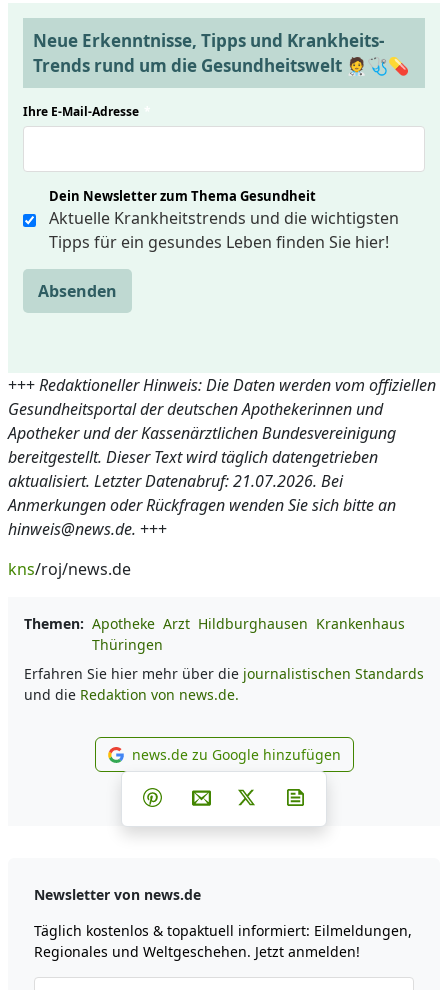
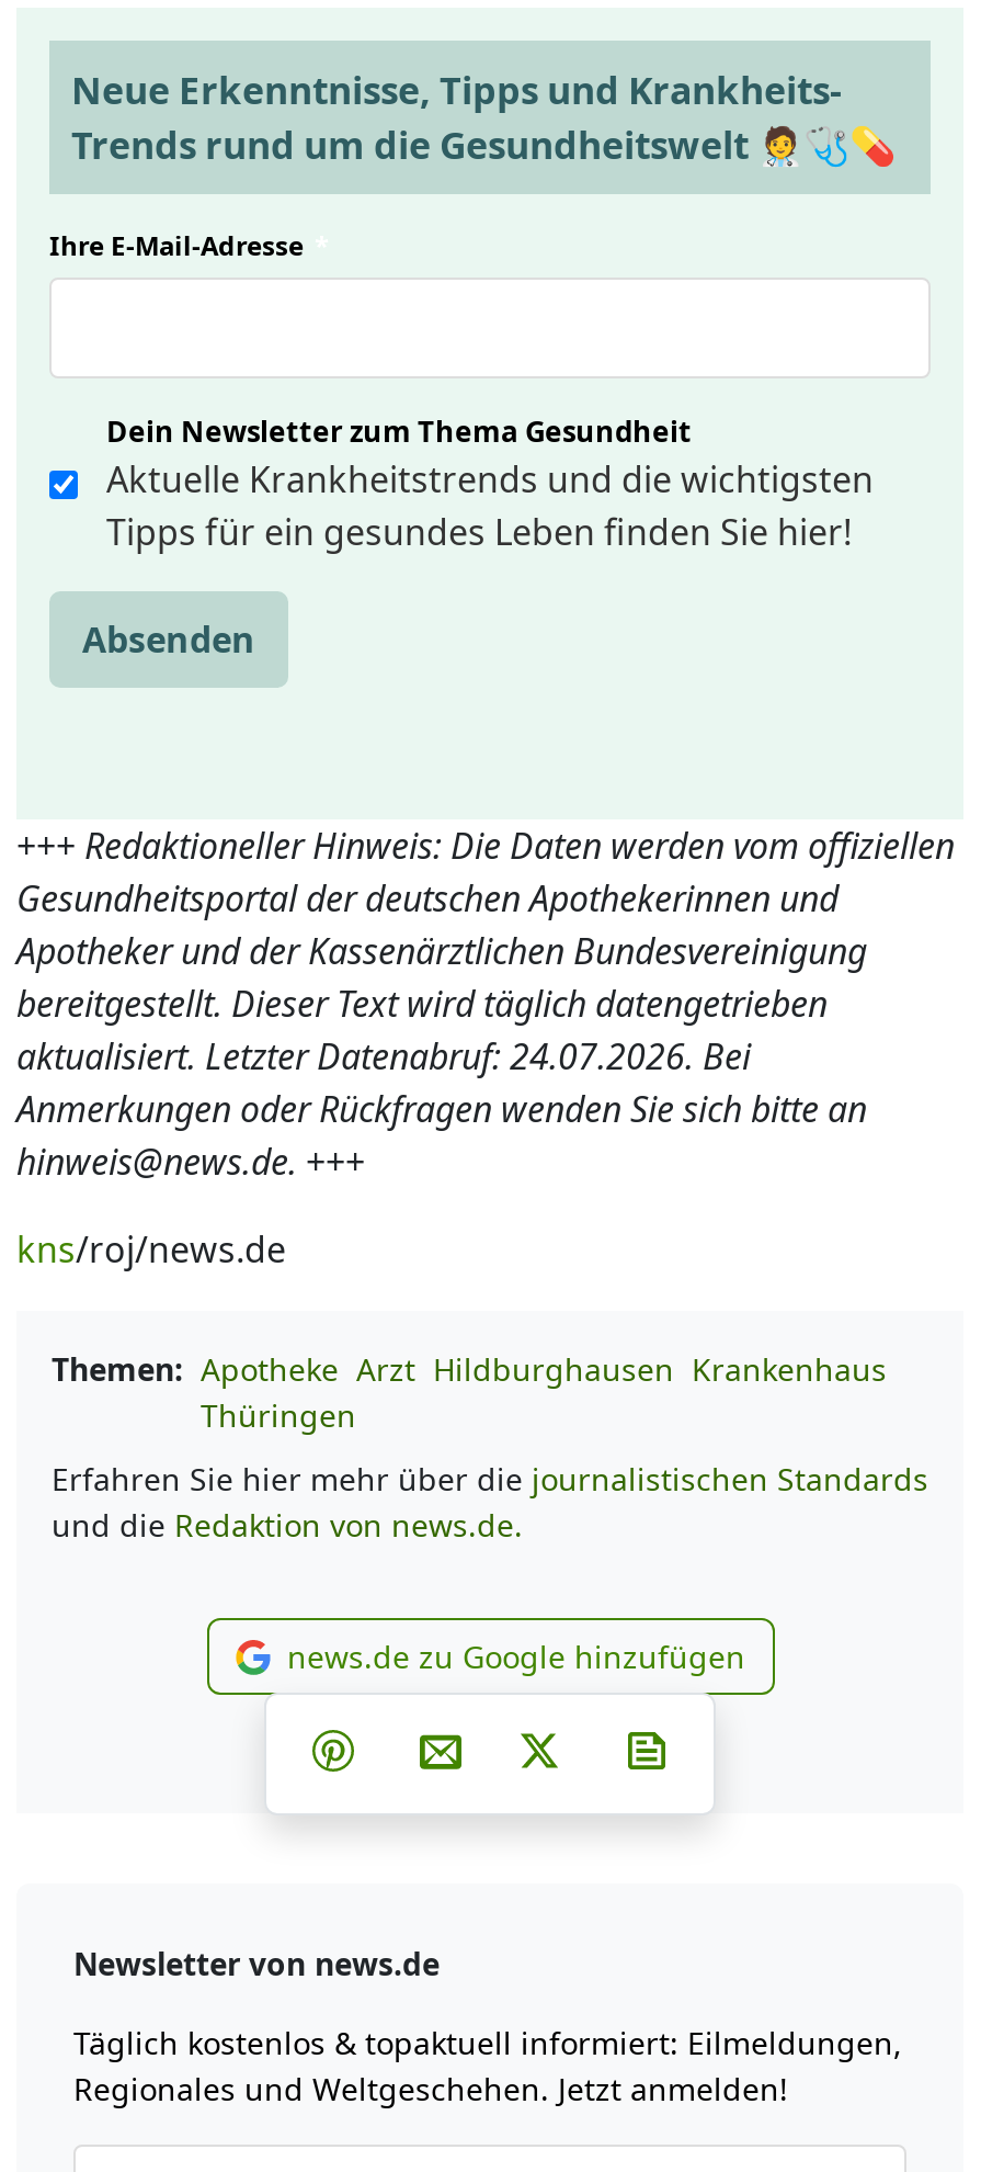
- aktualisiert. Letzter Datenabruf: 21.07.2026. Bei
+ aktualisiert. Letzter Datenabruf: 24.07.2026. Bei
